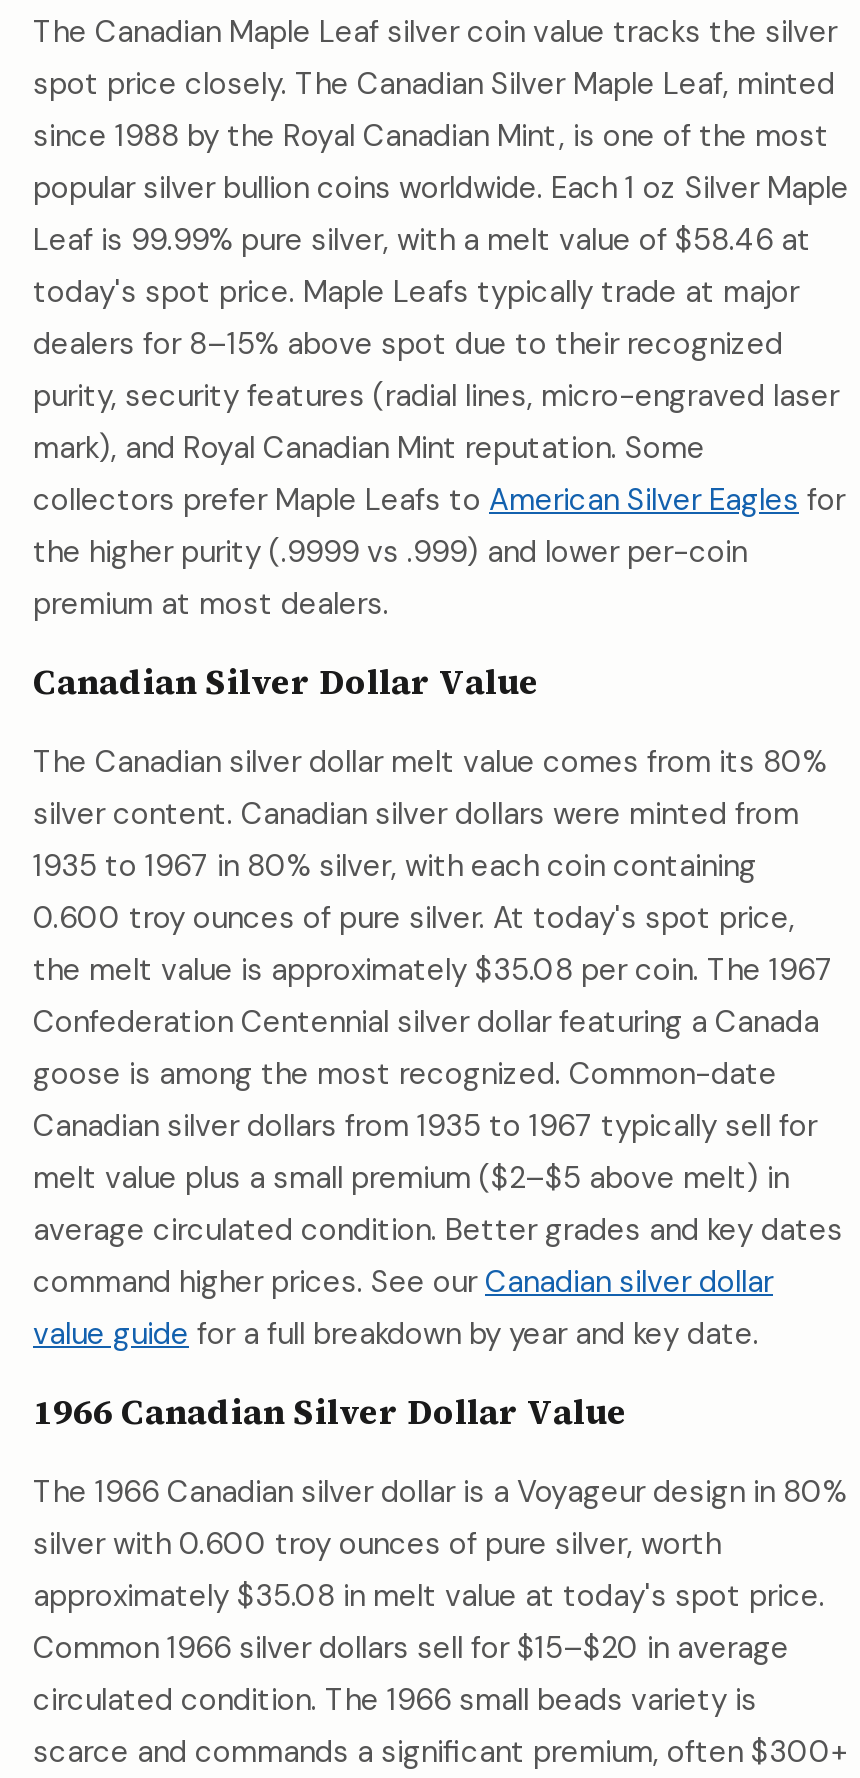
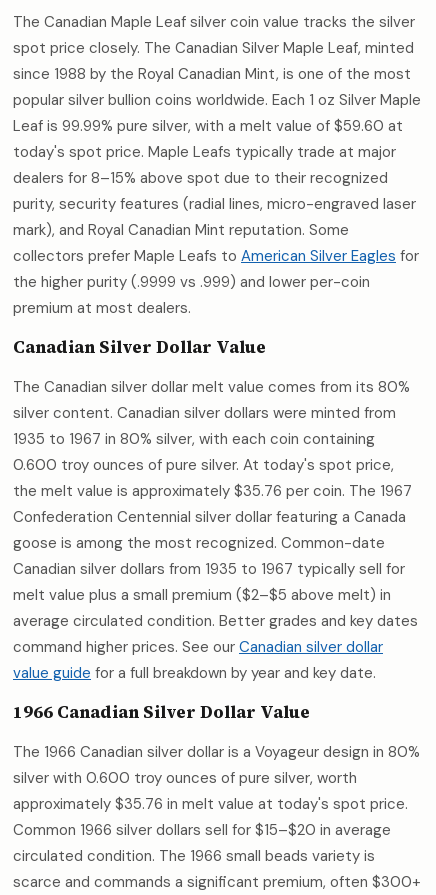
- Leaf is 99.99% pure silver, with a melt value of $58.46 at
+ Leaf is 99.99% pure silver, with a melt value of $59.60 at

- the melt value is approximately $35.08 per coin. The 1967
+ the melt value is approximately $35.76 per coin. The 1967

- approximately $35.08 in melt value at today's spot price.
+ approximately $35.76 in melt value at today's spot price.
